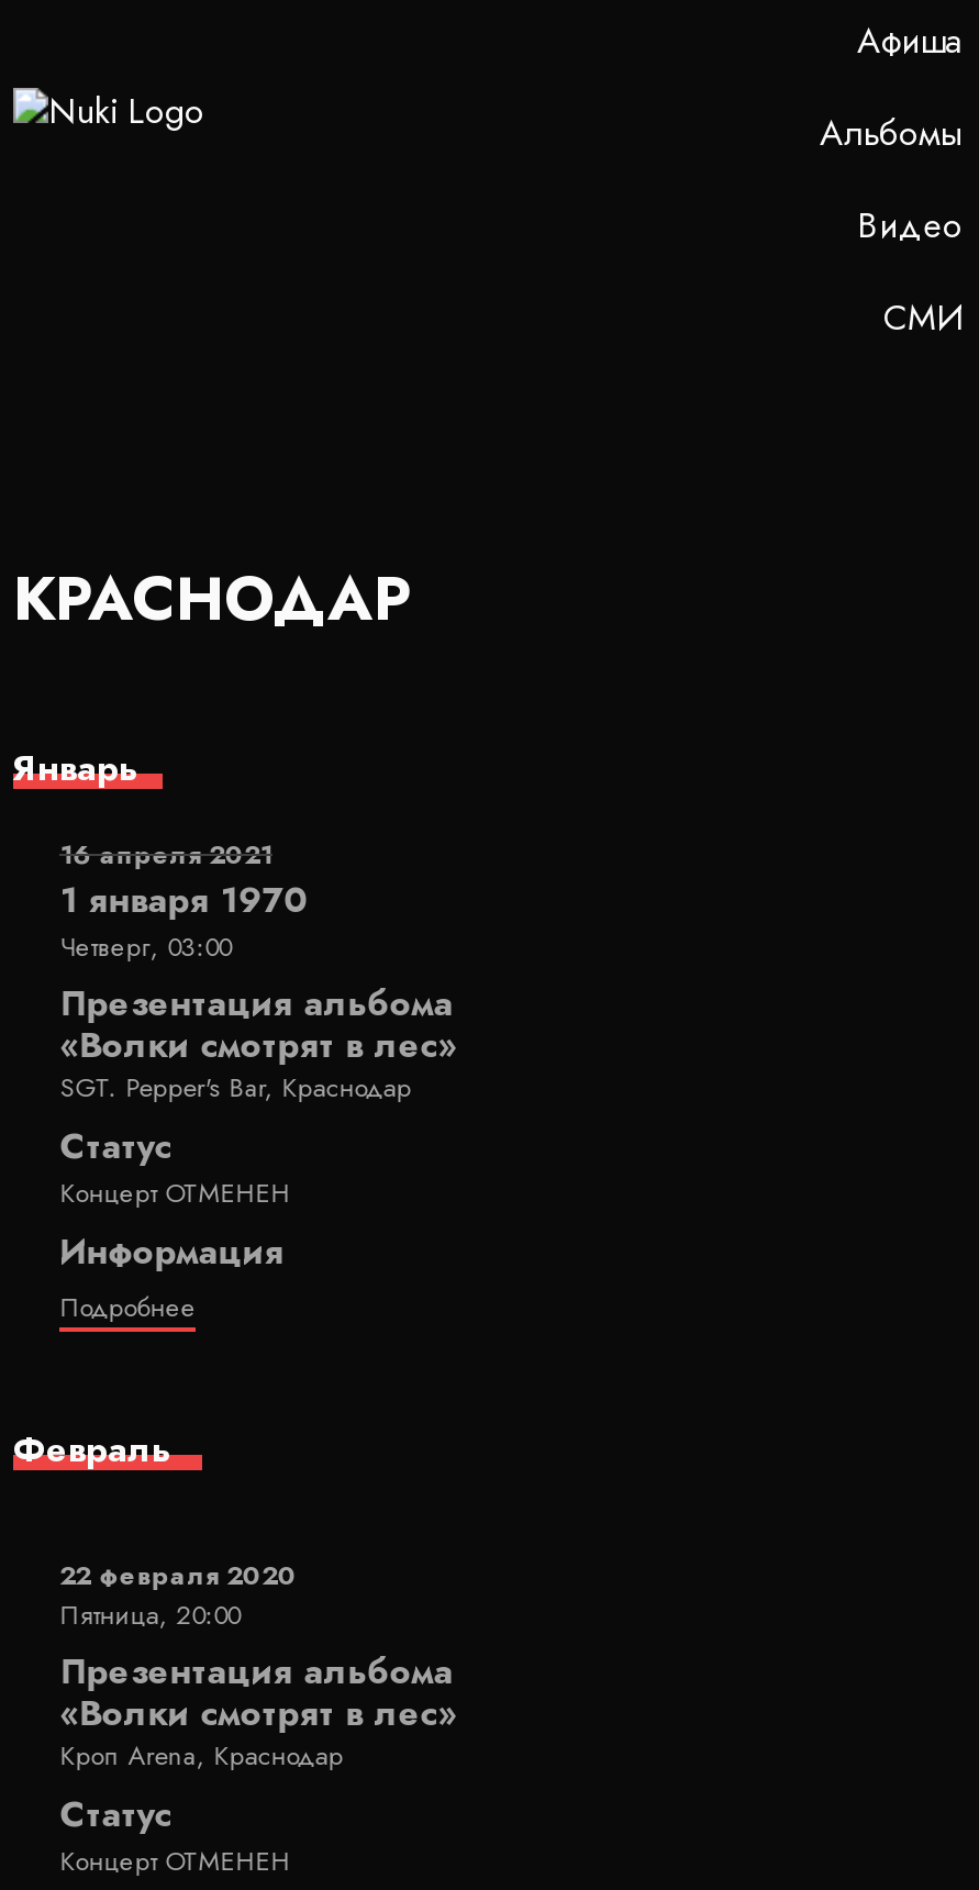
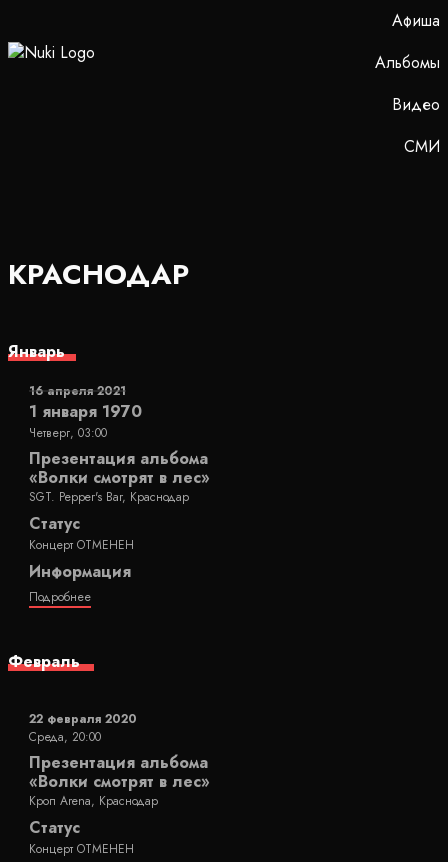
- Пятница, 20:00
+ Среда, 20:00
